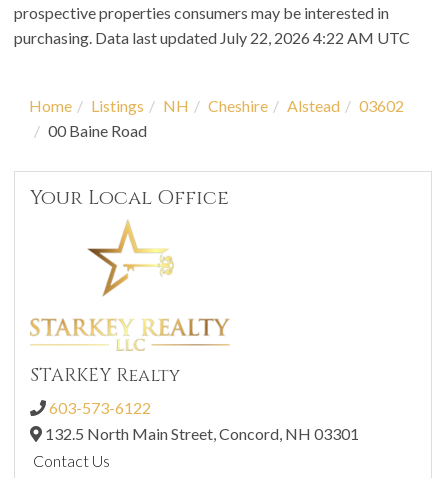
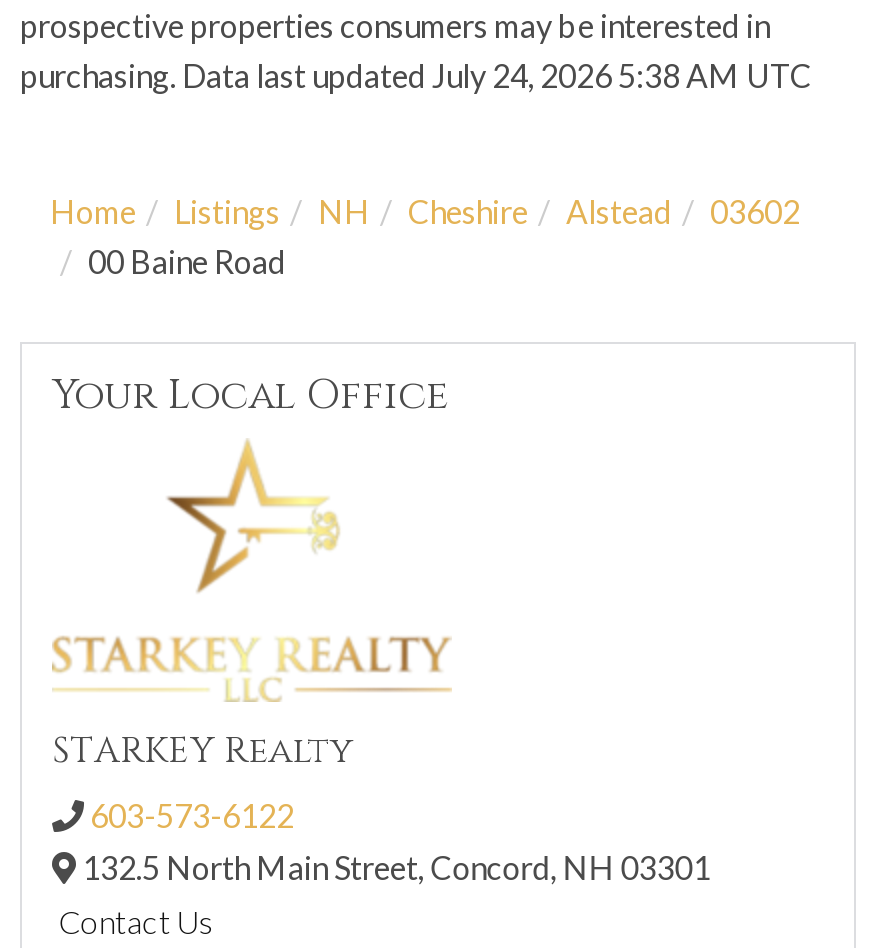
- purchasing. Data last updated July 22, 2026 4:22 AM UTC
+ purchasing. Data last updated July 24, 2026 5:38 AM UTC
